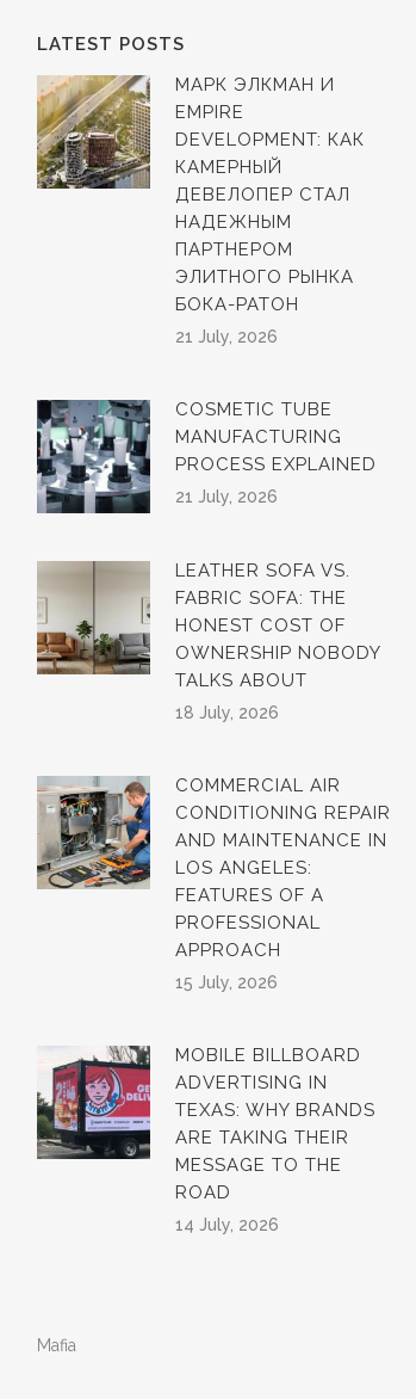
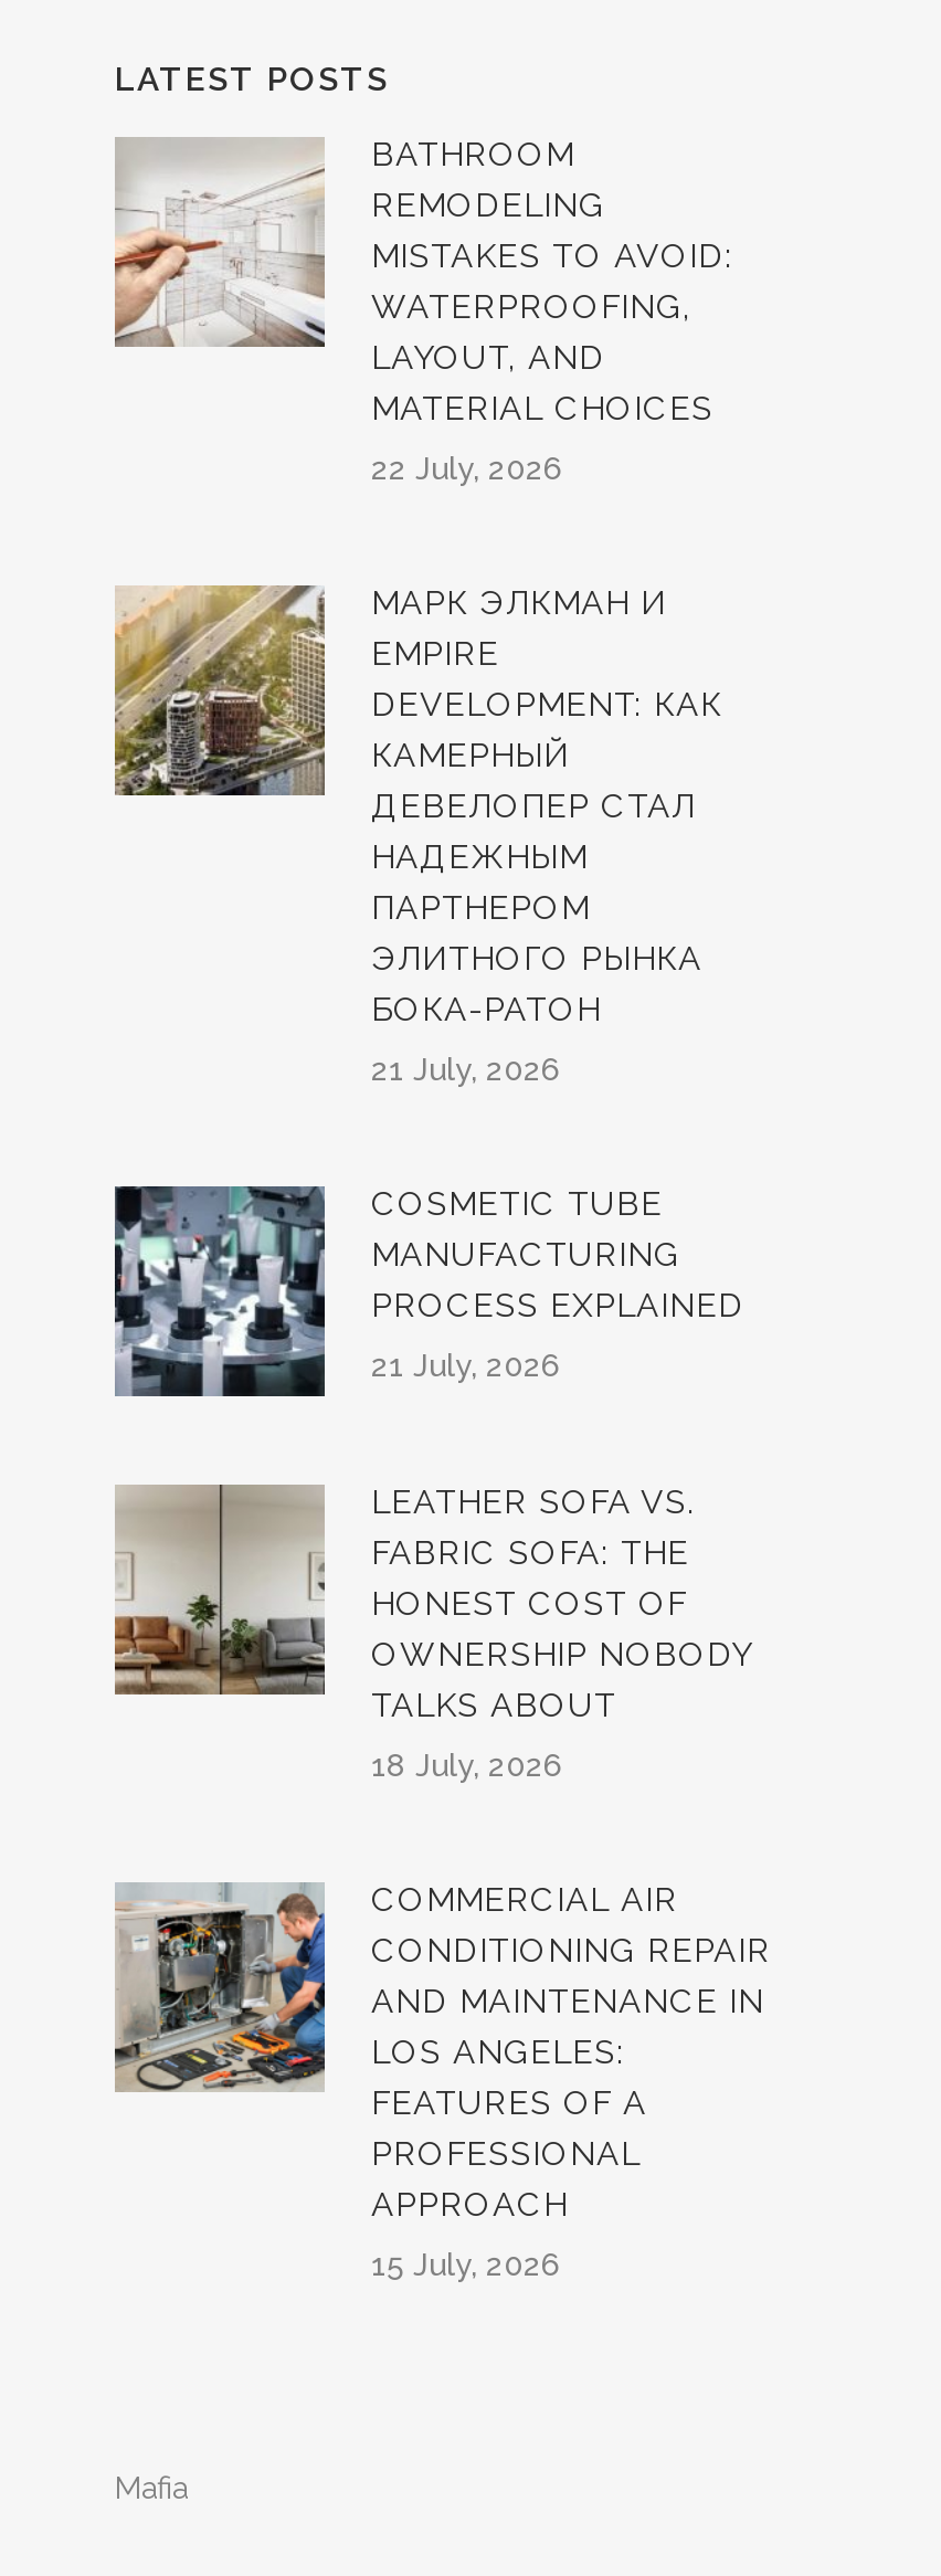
+ [image]
+ BATHROOM
+ REMODELING
+ MISTAKES TO AVOID:
+ WATERPROOFING,
+ LAYOUT, AND
+ MATERIAL CHOICES
+ 22 July, 2026

moved down: [image] | МАРК ЭЛКМАН И | EMPIRE | ... | APPROACH | 15 July, 2026

- [image]
- MOBILE BILLBOARD
- ADVERTISING IN
- TEXAS: WHY BRANDS
- ARE TAKING THEIR
- MESSAGE TO THE
- ROAD
- 14 July, 2026
